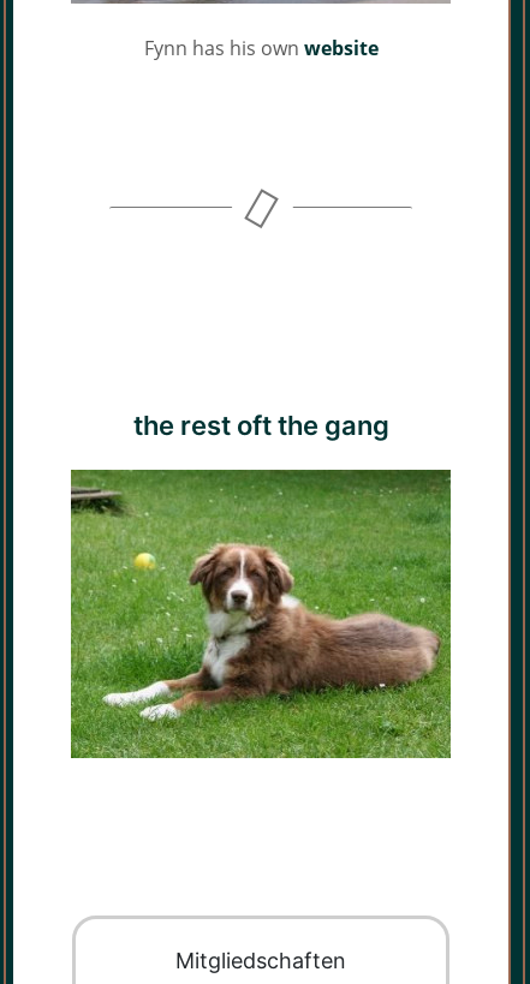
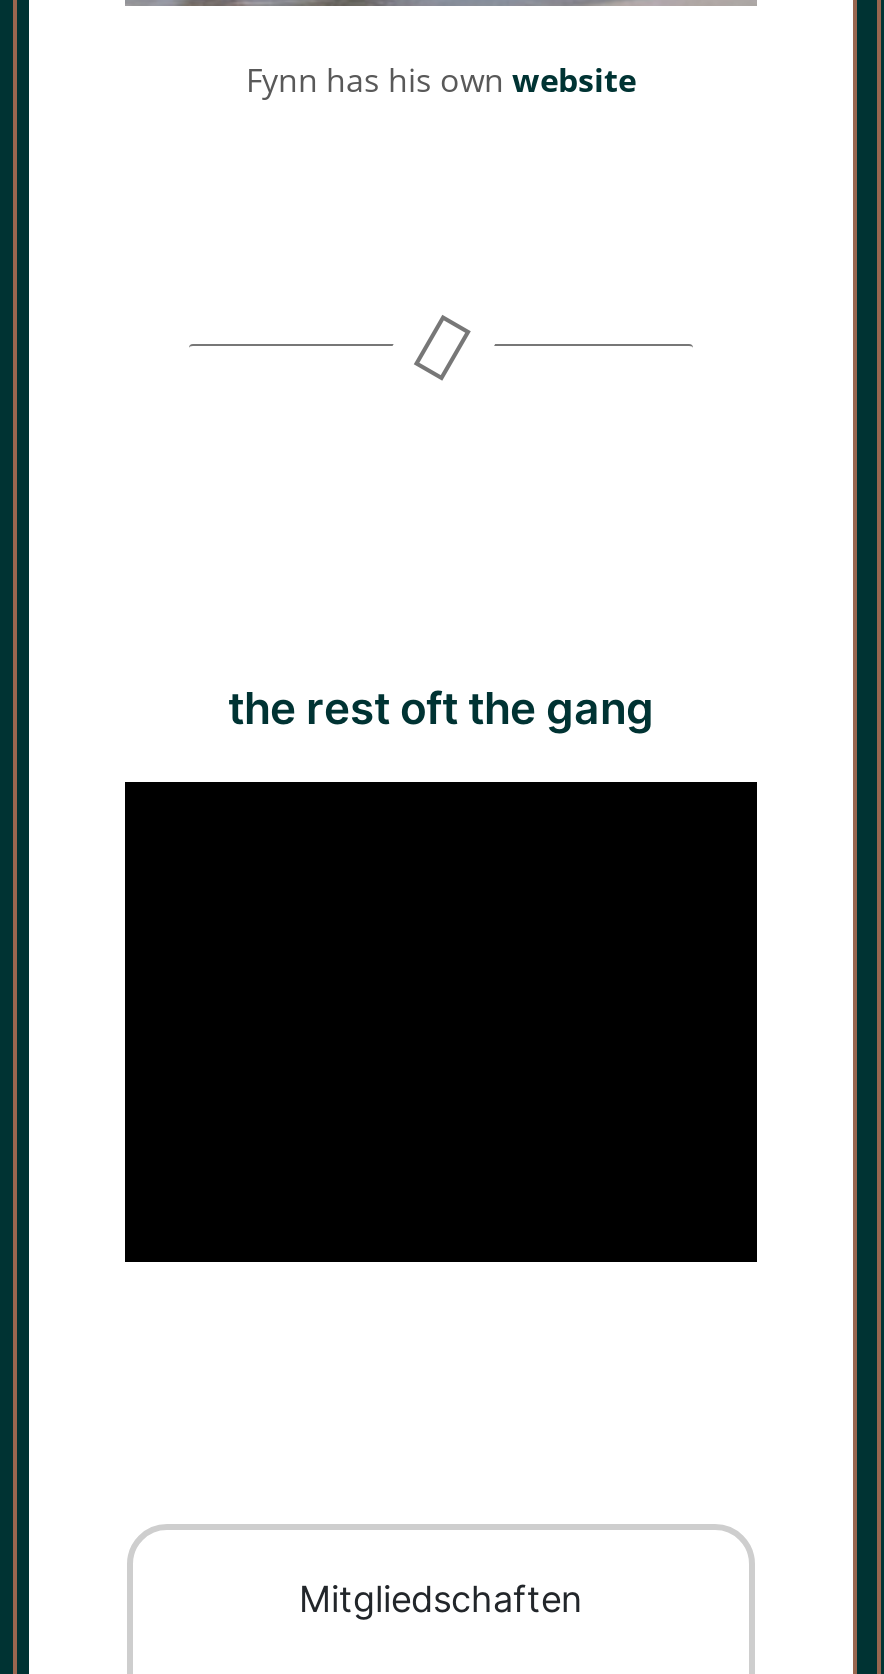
- [image]
